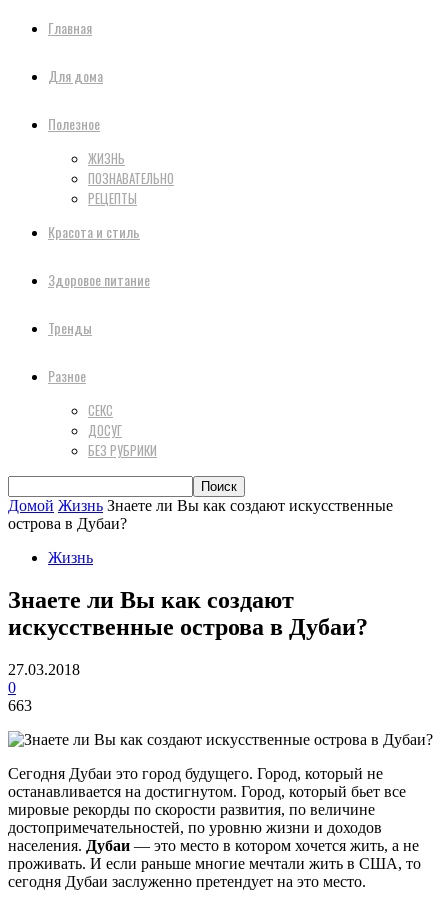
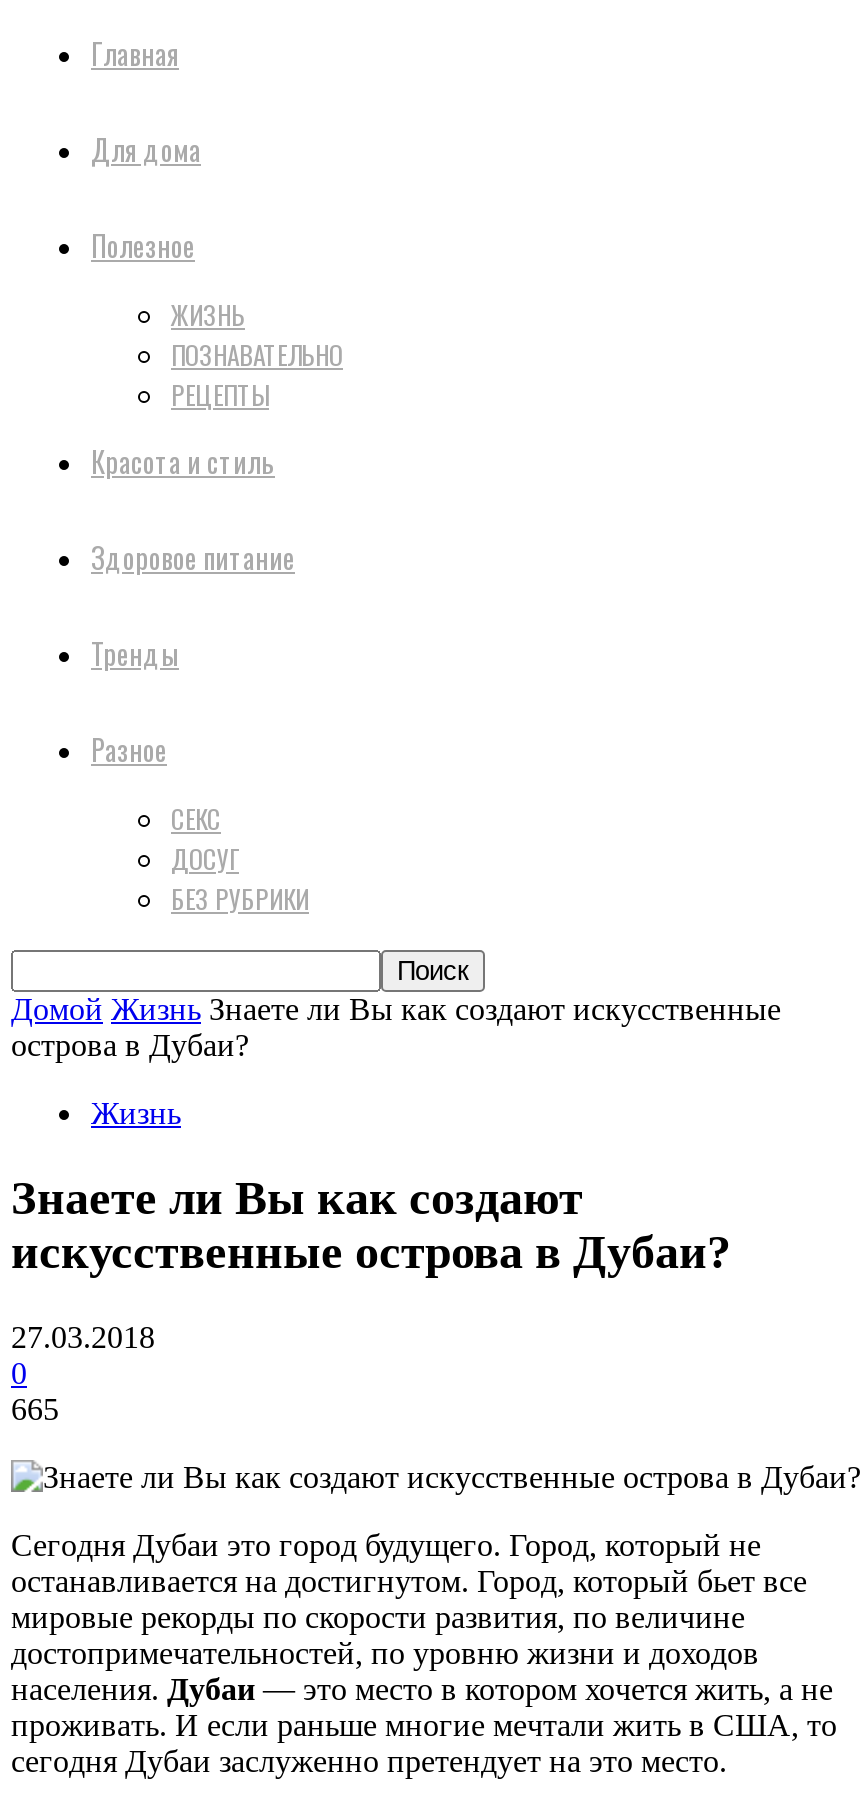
- 663
+ 665
